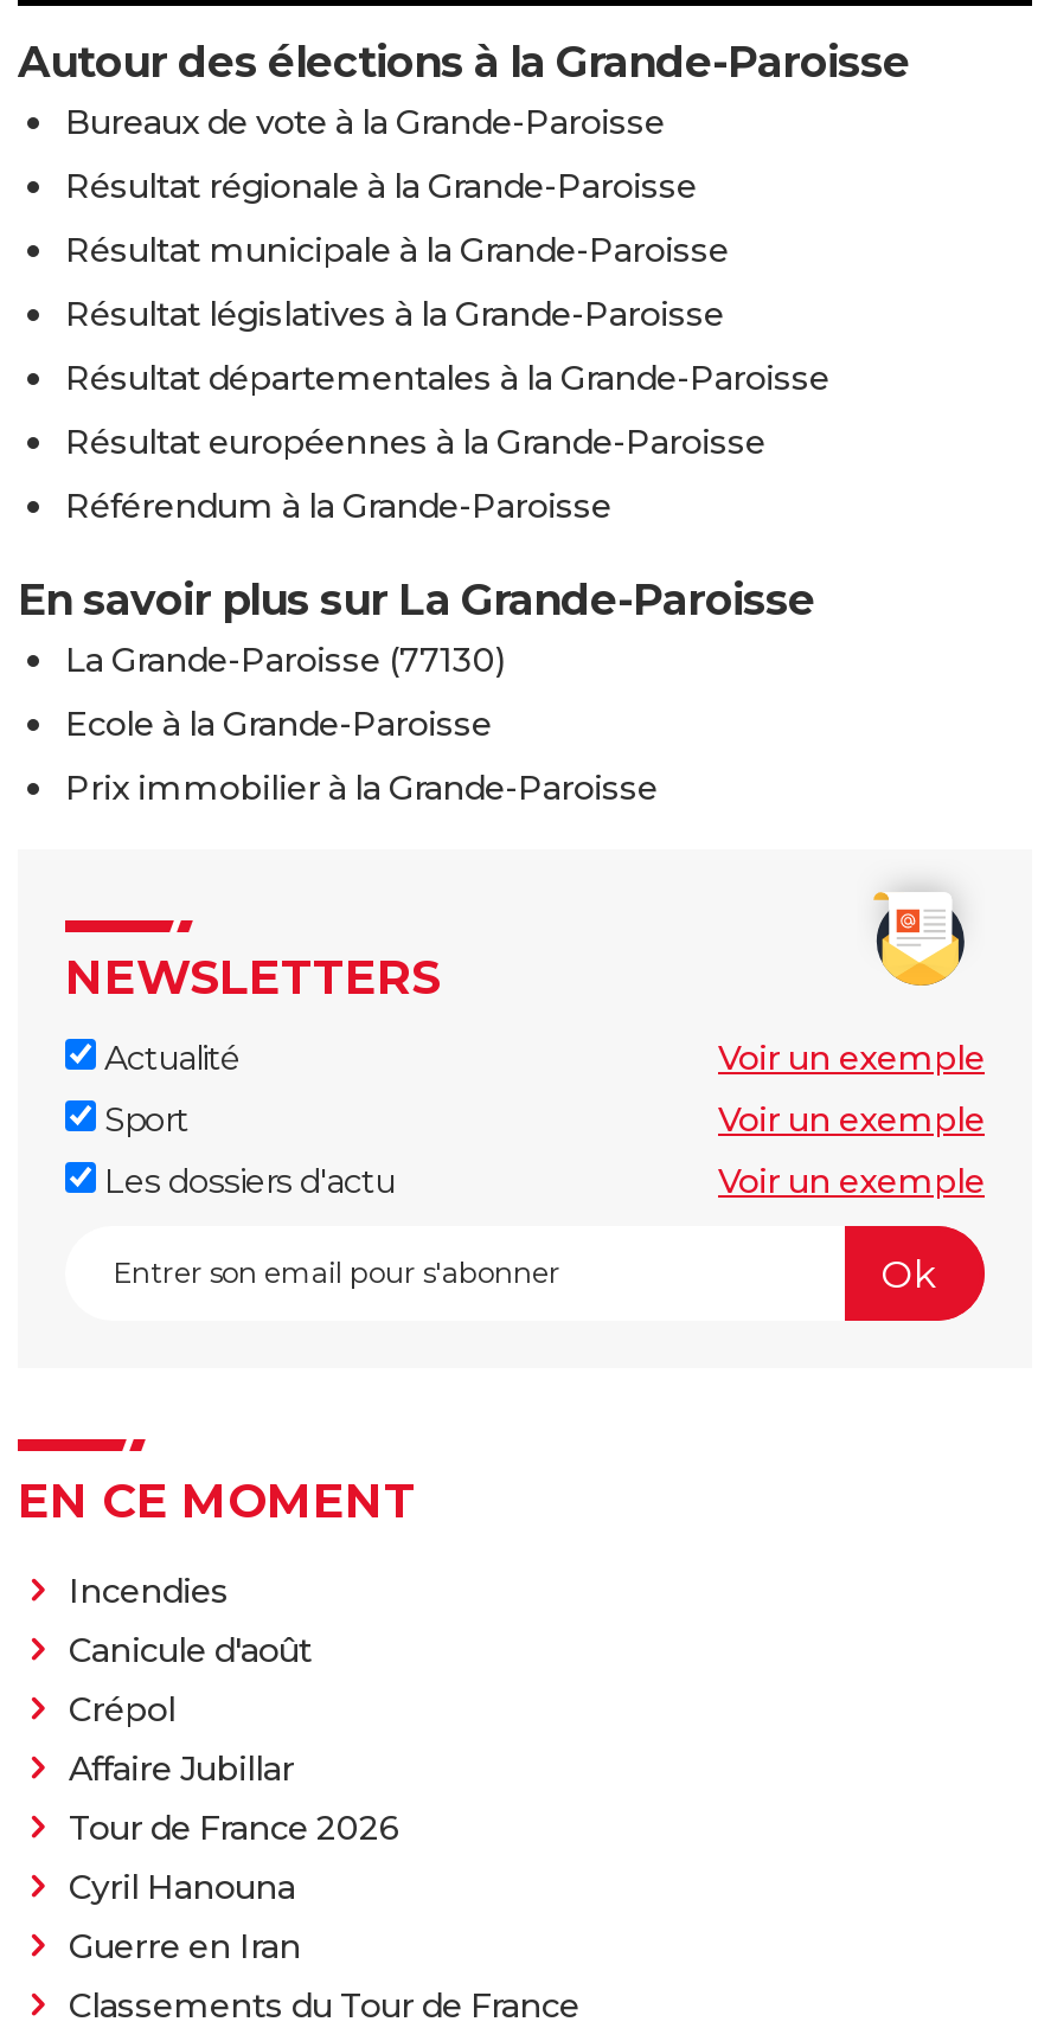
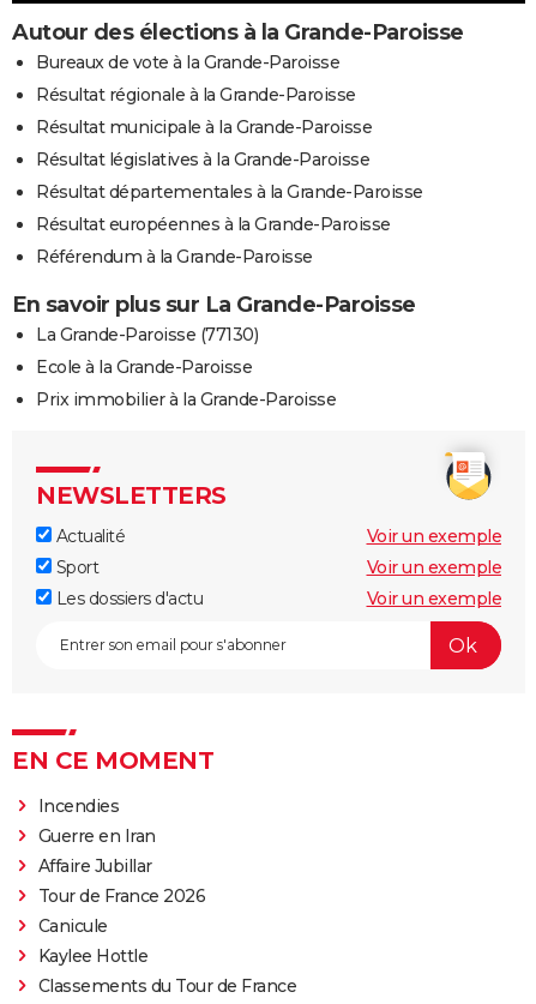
- Canicule d'août
- Crépol

- Cyril Hanouna
+ Canicule
+ Kaylee Hottle

moved up: Guerre en Iran
